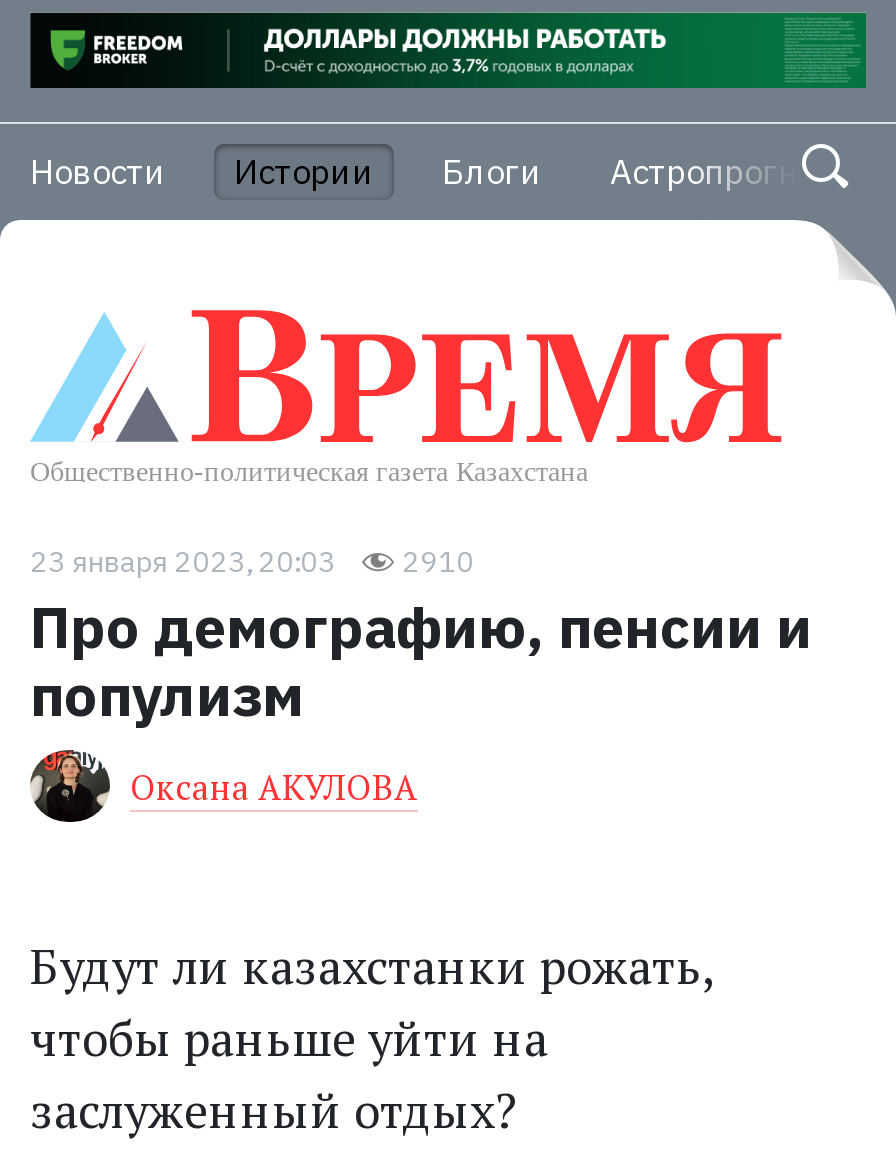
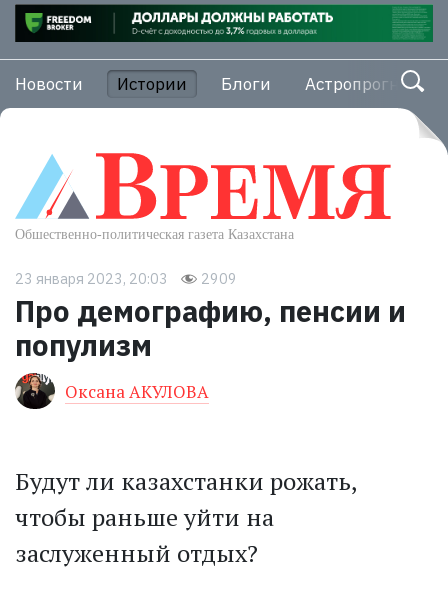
- 23 января 2023, 20:03 2910
+ 23 января 2023, 20:03 2909
